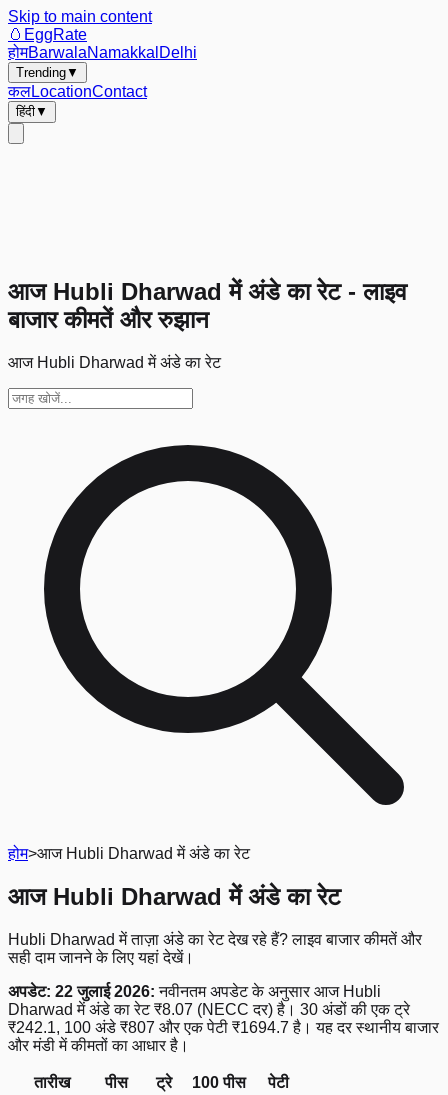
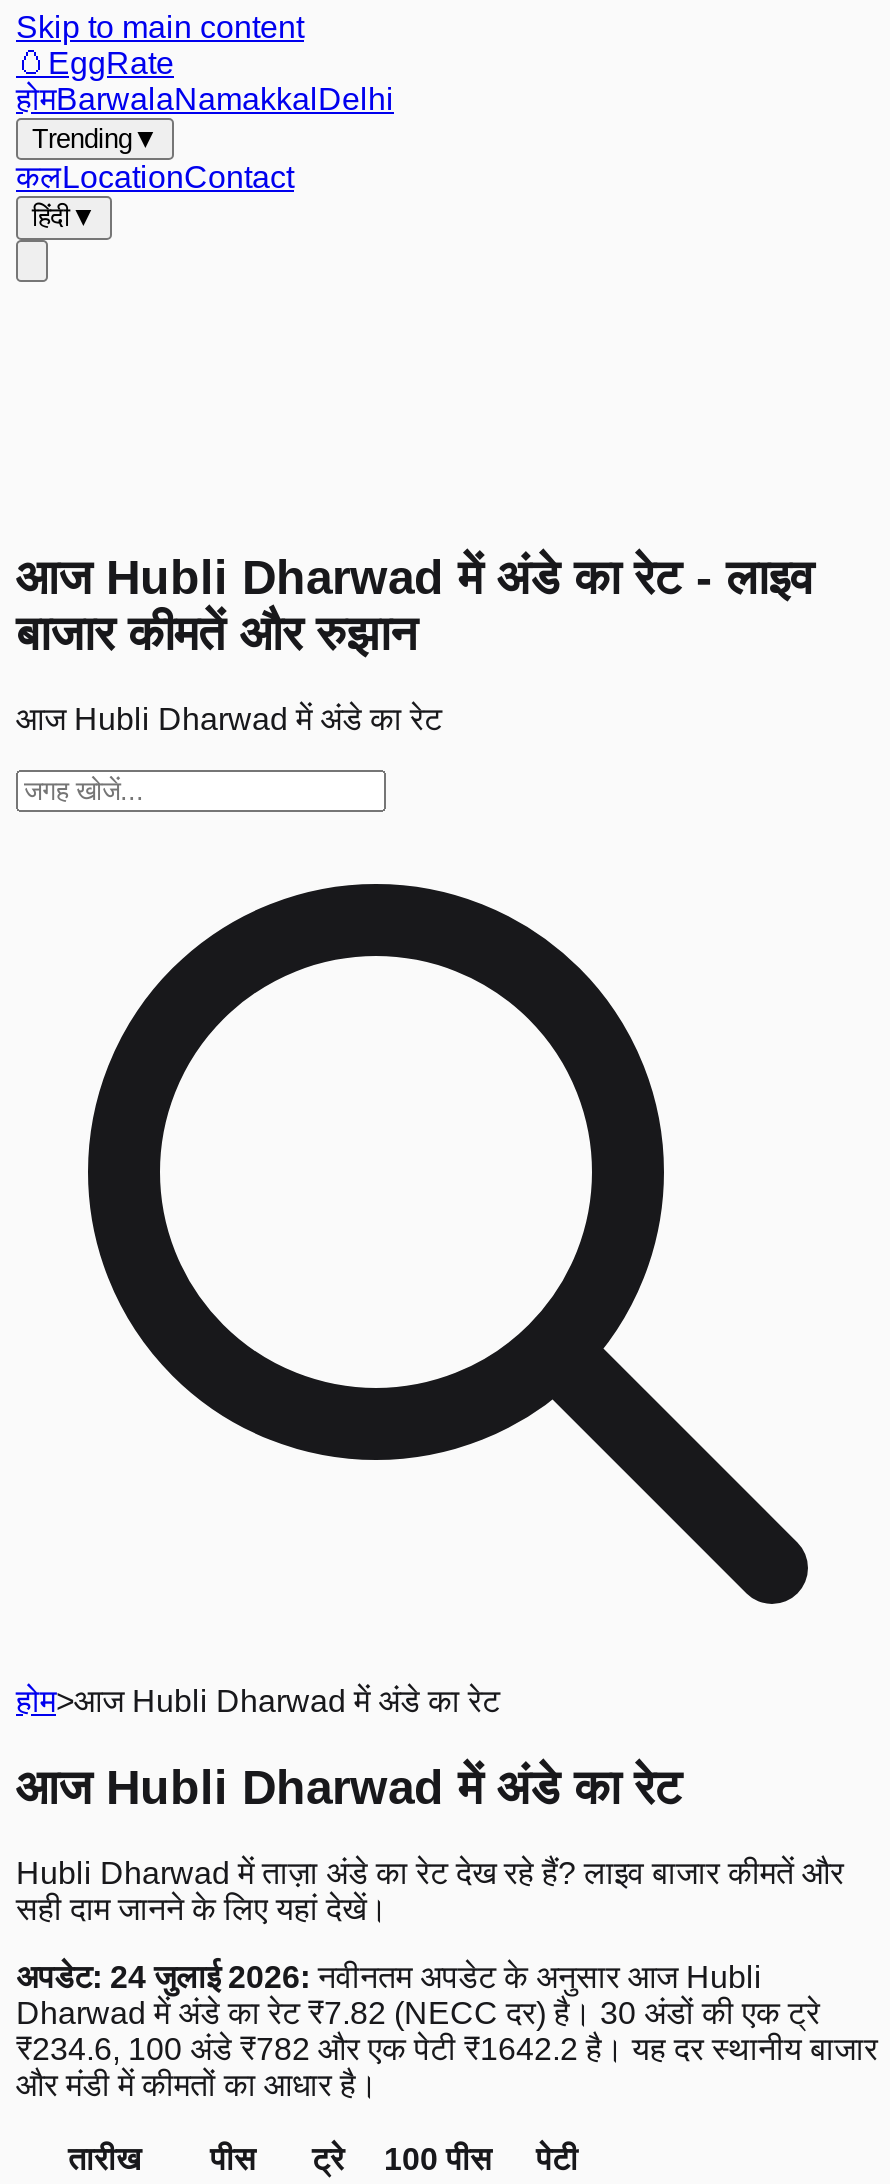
- अपडेट: 22 जुलाई 2026: नवीनतम अपडेट के अनुसार आज Hubli
+ अपडेट: 24 जुलाई 2026: नवीनतम अपडेट के अनुसार आज Hubli

- Dharwad में अंडे का रेट ₹8.07 (NECC दर) है। 30 अंडों की एक ट्रे
+ Dharwad में अंडे का रेट ₹7.82 (NECC दर) है। 30 अंडों की एक ट्रे

- ₹242.1, 100 अंडे ₹807 और एक पेटी ₹1694.7 है। यह दर स्थानीय बाजार
+ ₹234.6, 100 अंडे ₹782 और एक पेटी ₹1642.2 है। यह दर स्थानीय बाजार
